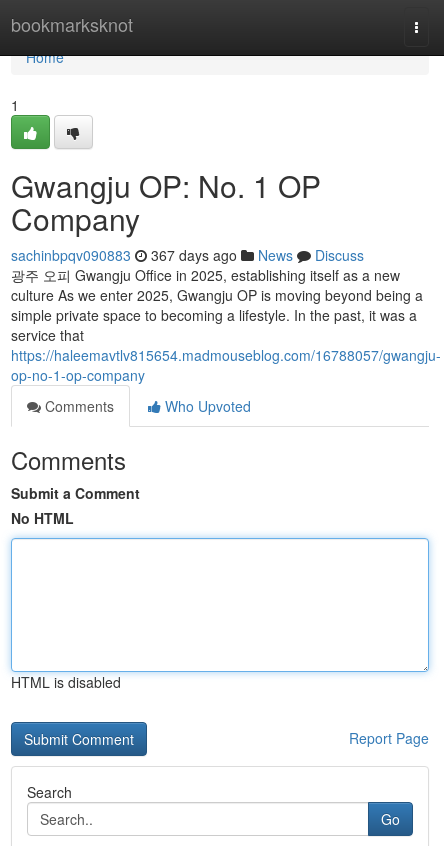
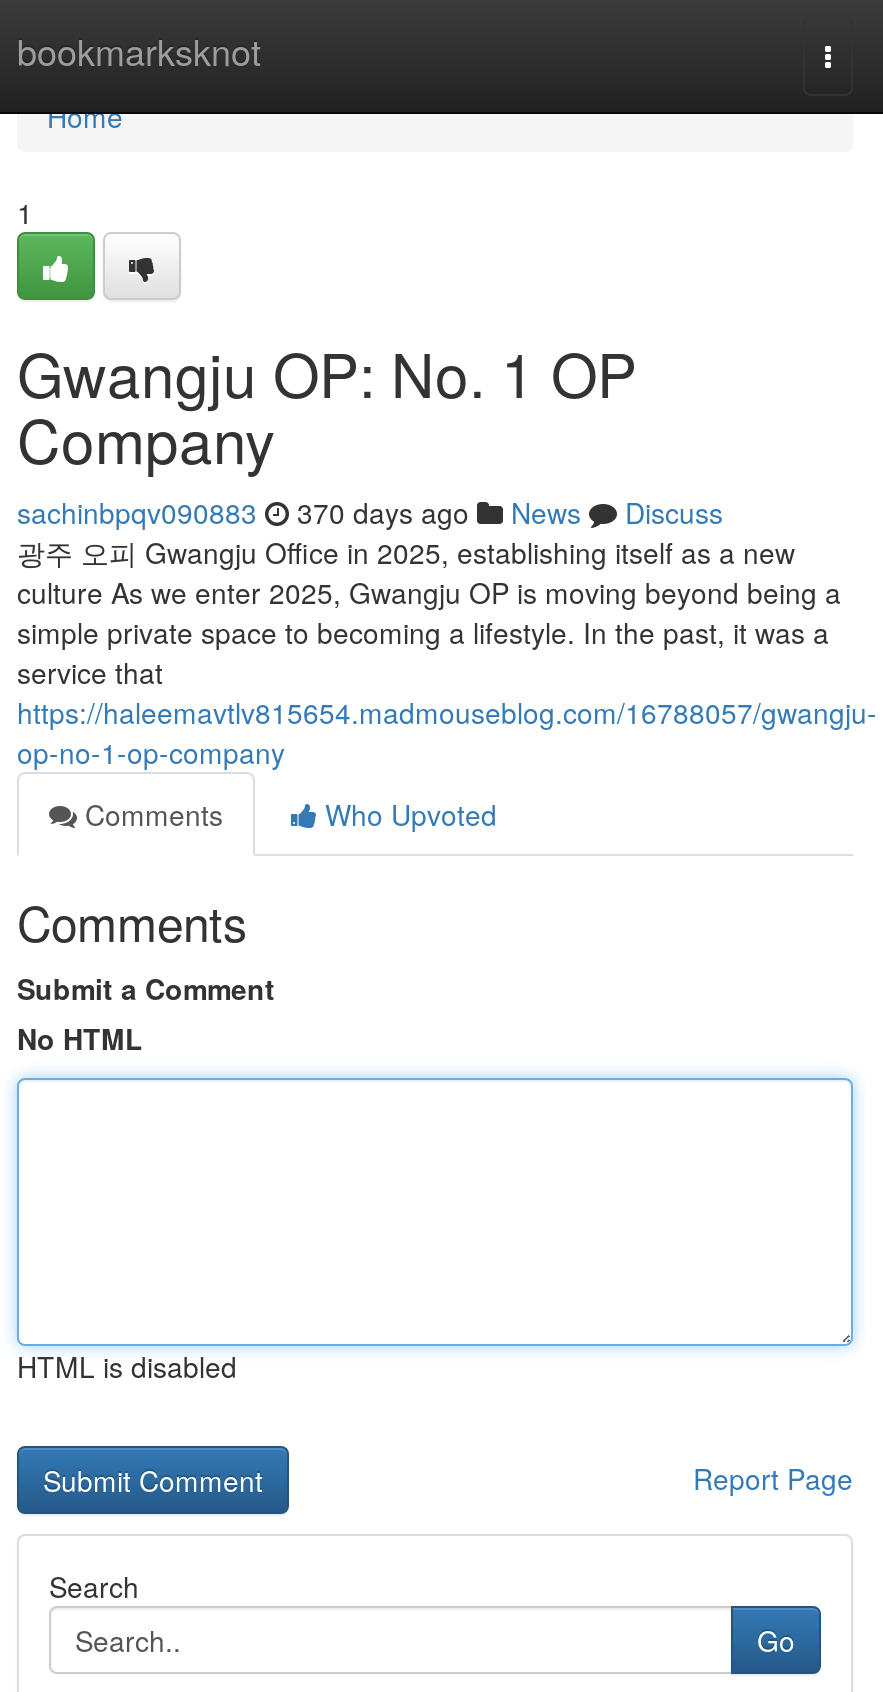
- sachinbpqv090883 367 days ago News Discuss
+ sachinbpqv090883 370 days ago News Discuss
